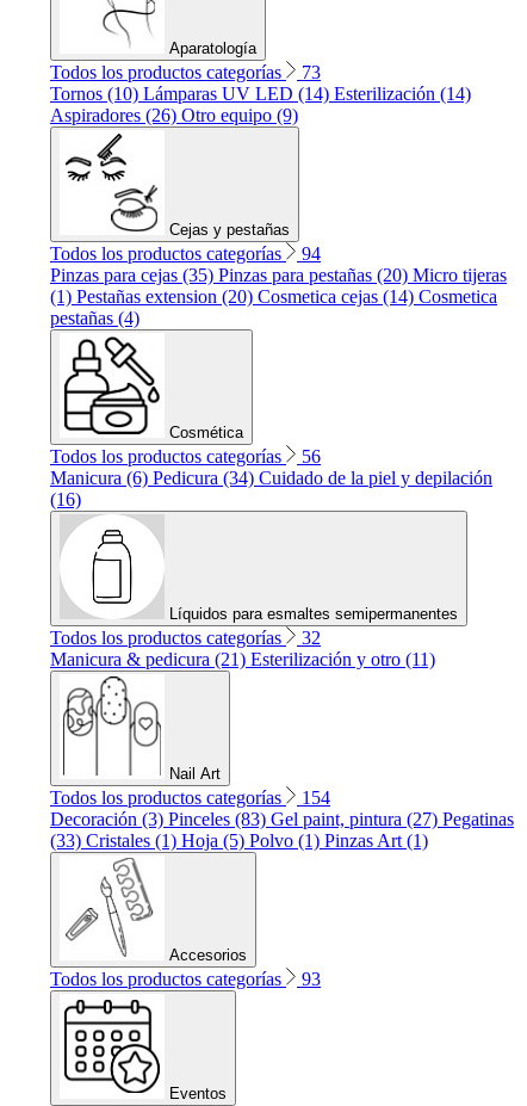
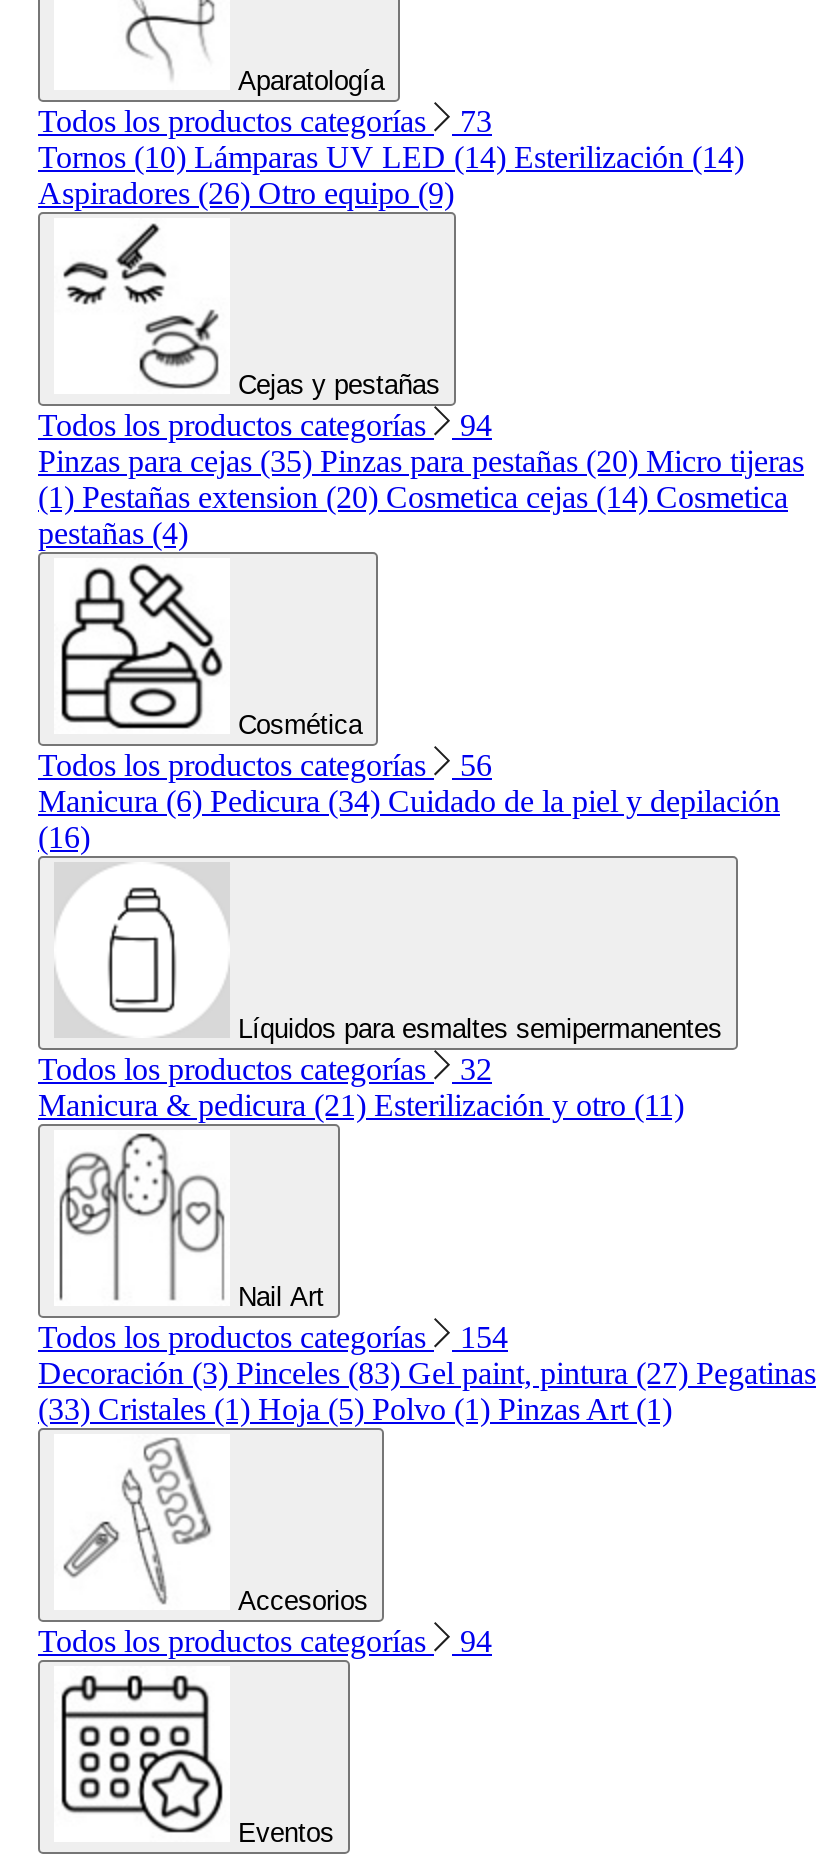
- Todos los productos categorías 93
+ Todos los productos categorías 94
